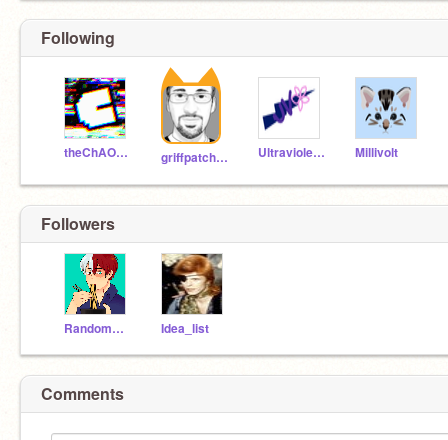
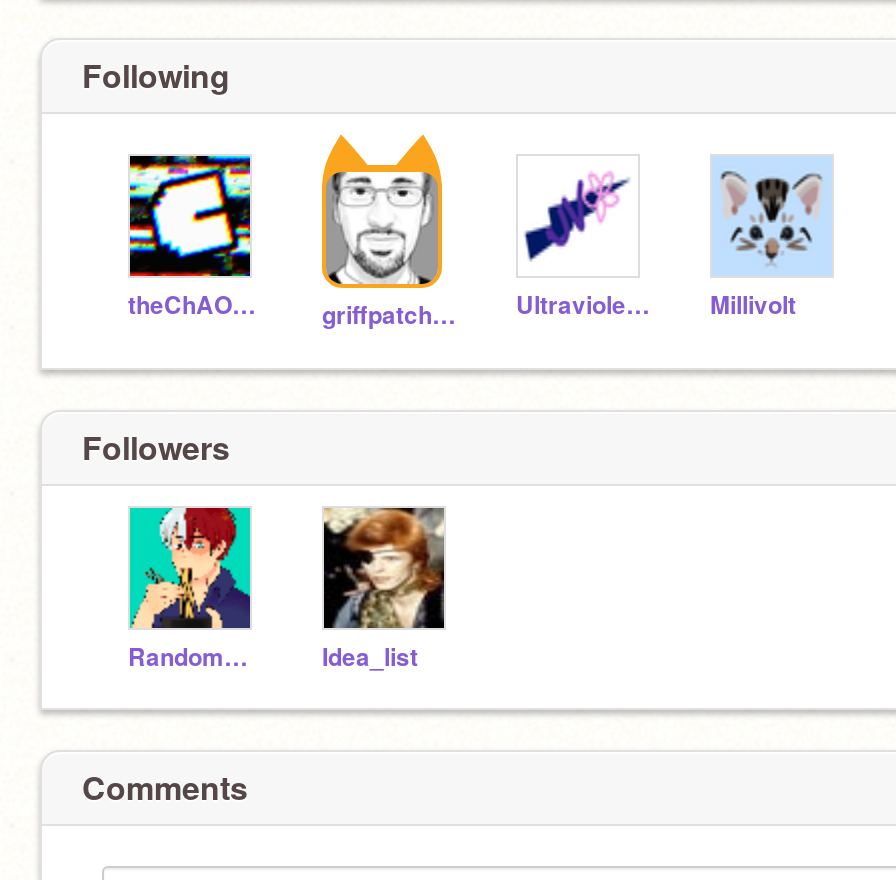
- [image]
+ [image]
